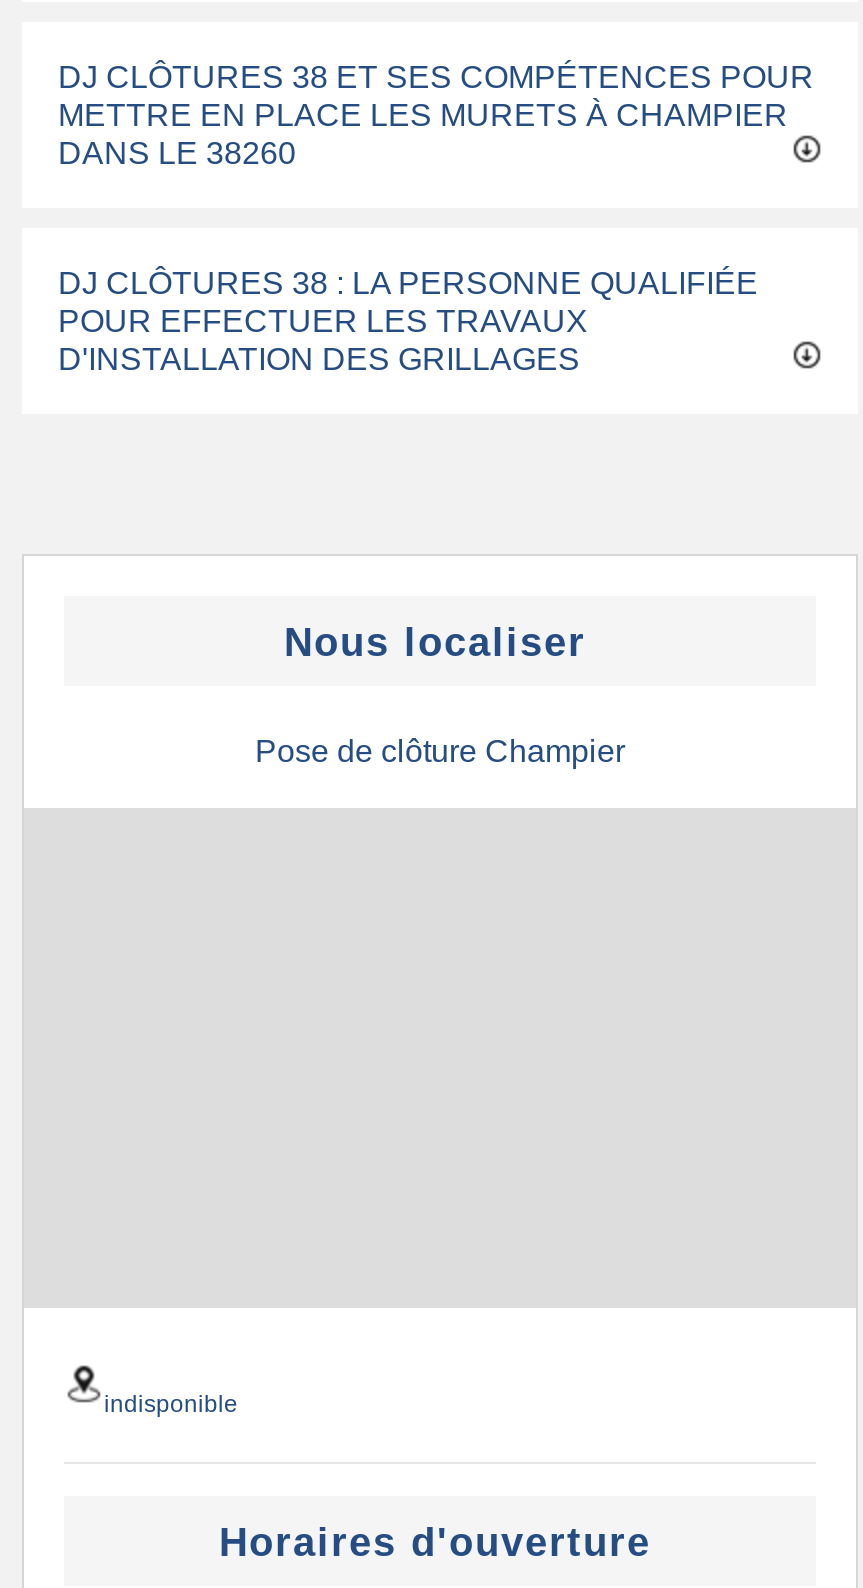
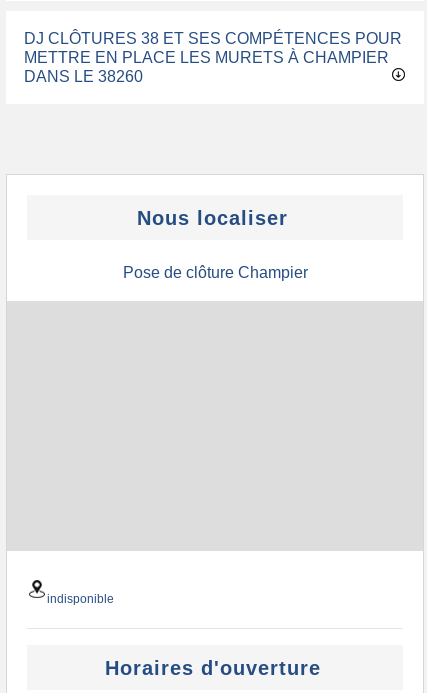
- DJ CLÔTURES 38 : LA PERSONNE QUALIFIÉE
- POUR EFFECTUER LES TRAVAUX
- D'INSTALLATION DES GRILLAGES
